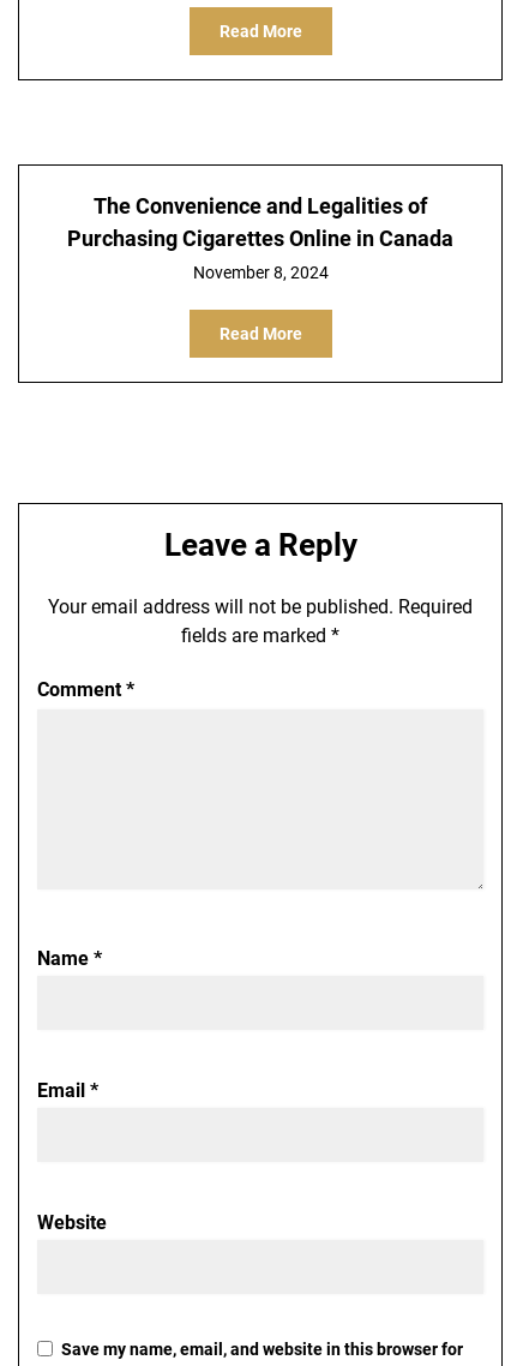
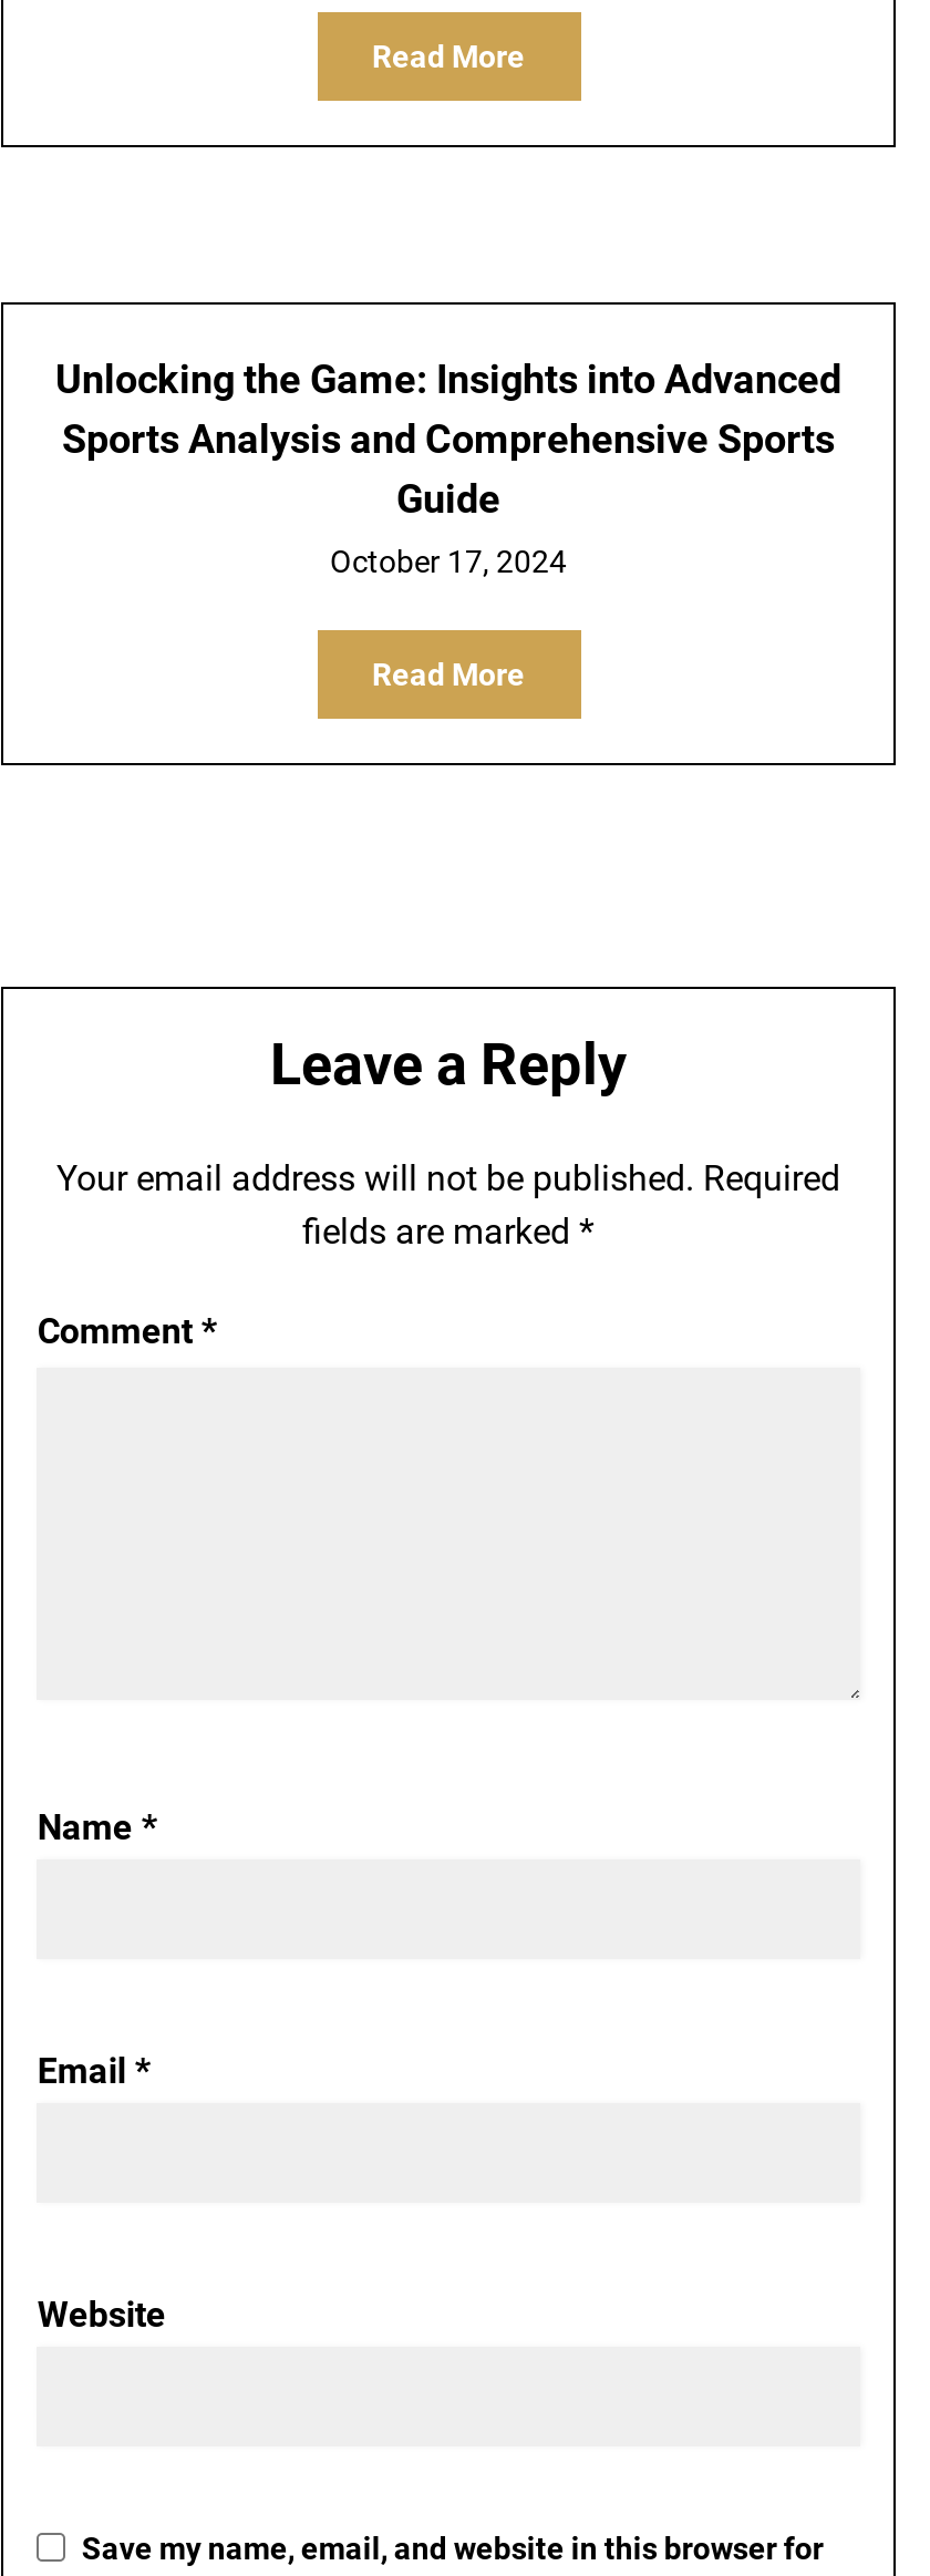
- The Convenience and Legalities of
- Purchasing Cigarettes Online in Canada
+ Unlocking the Game: Insights into Advanced
+ Sports Analysis and Comprehensive Sports
+ Guide

- November 8, 2024
+ October 17, 2024
